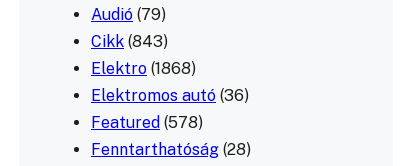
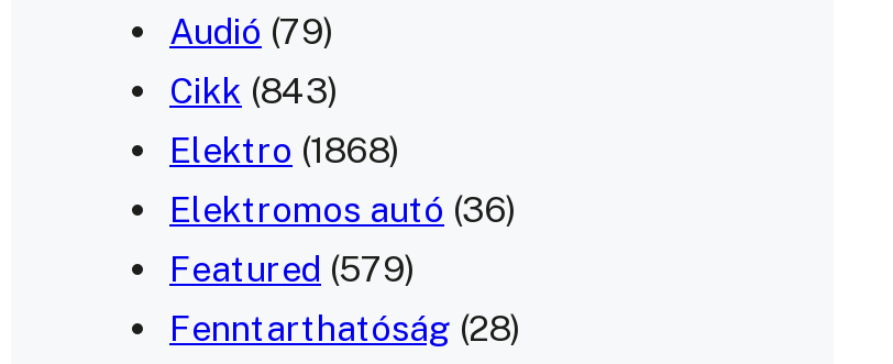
- Featured (578)
+ Featured (579)
